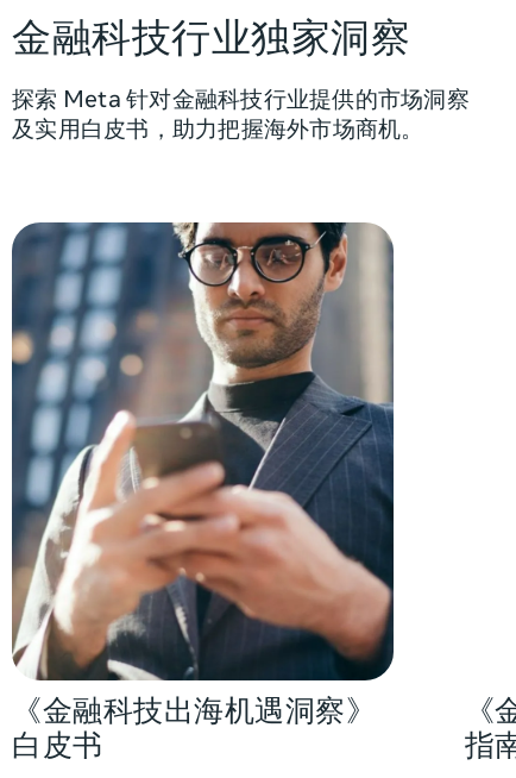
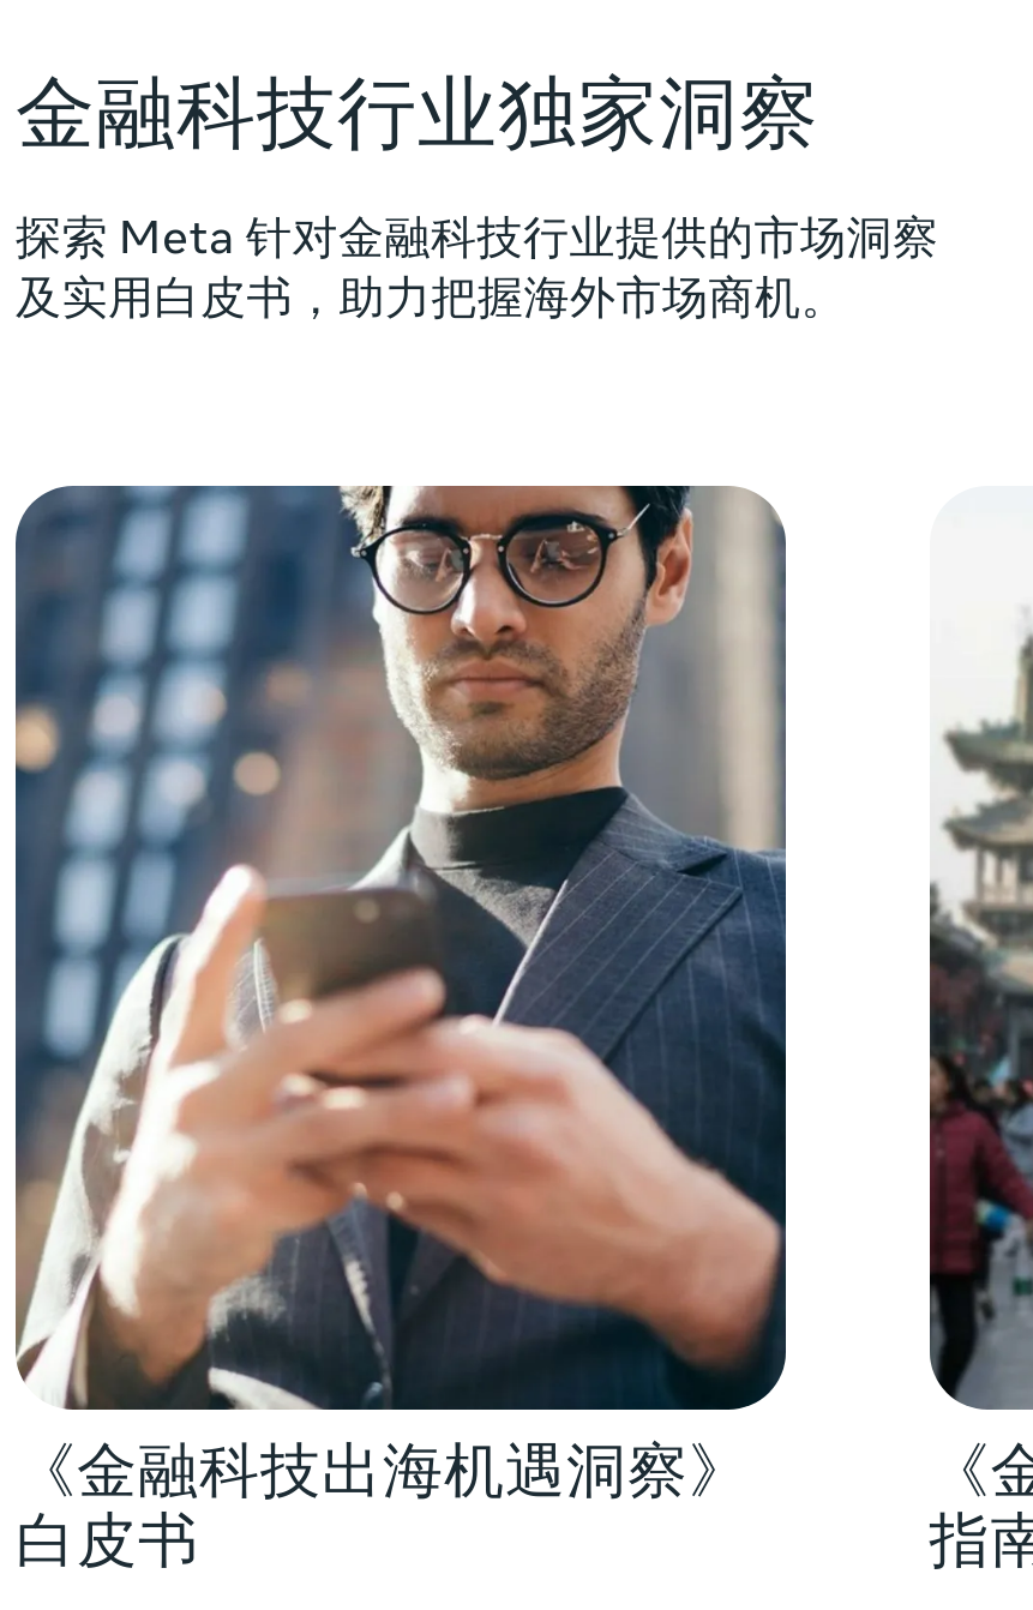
+ [image]
